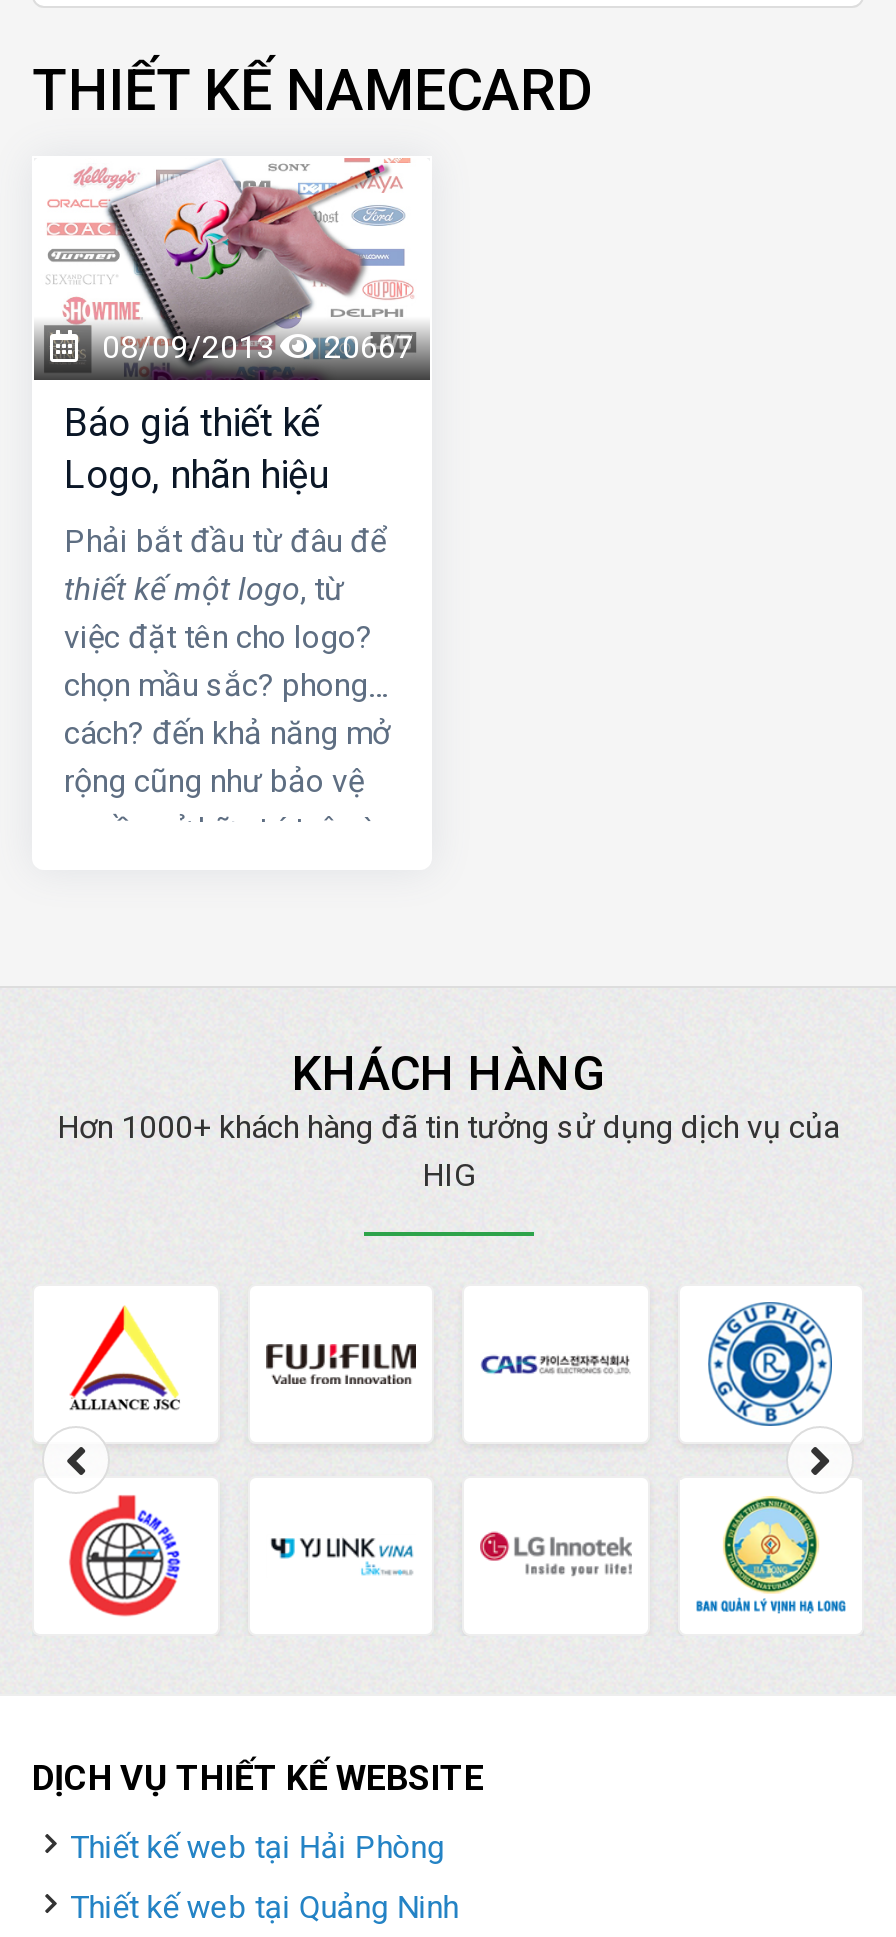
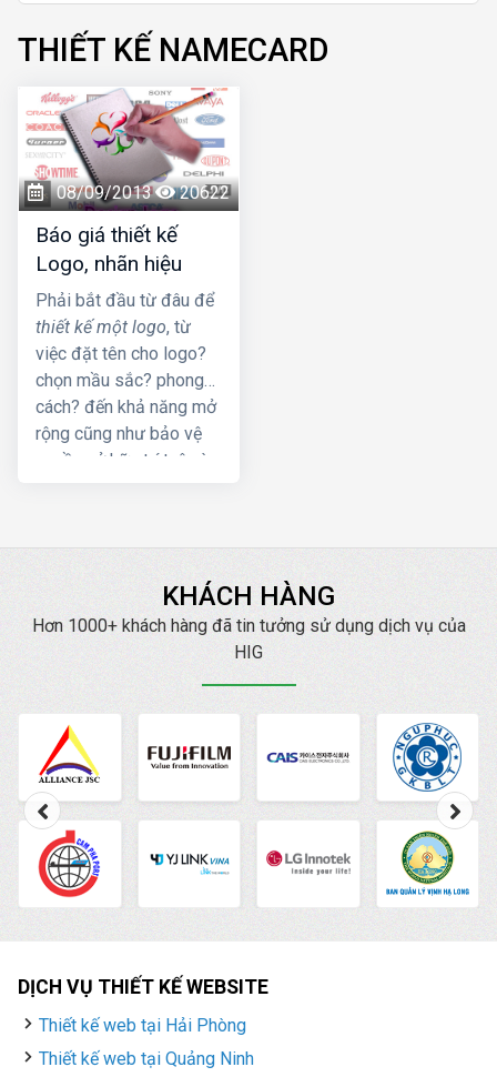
- 20667
+ 20622
